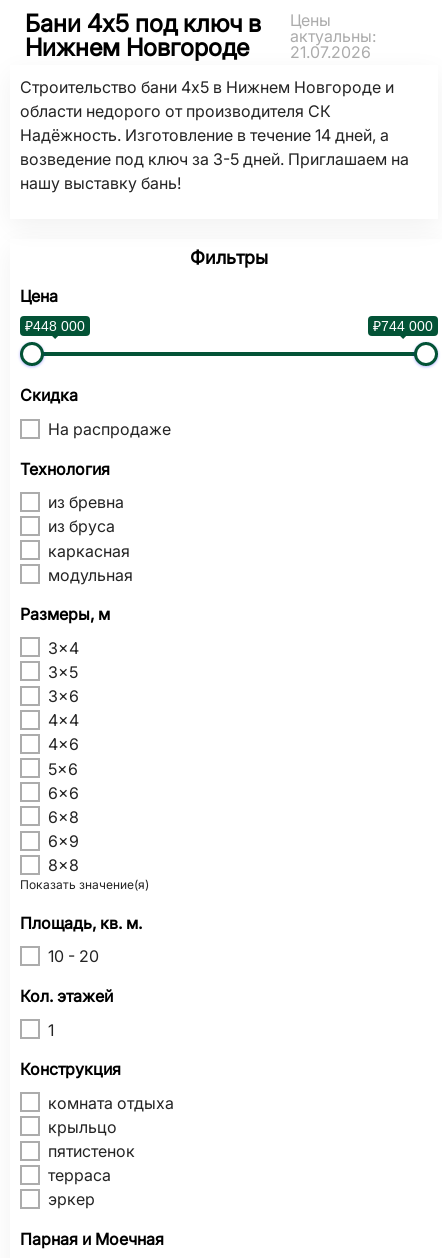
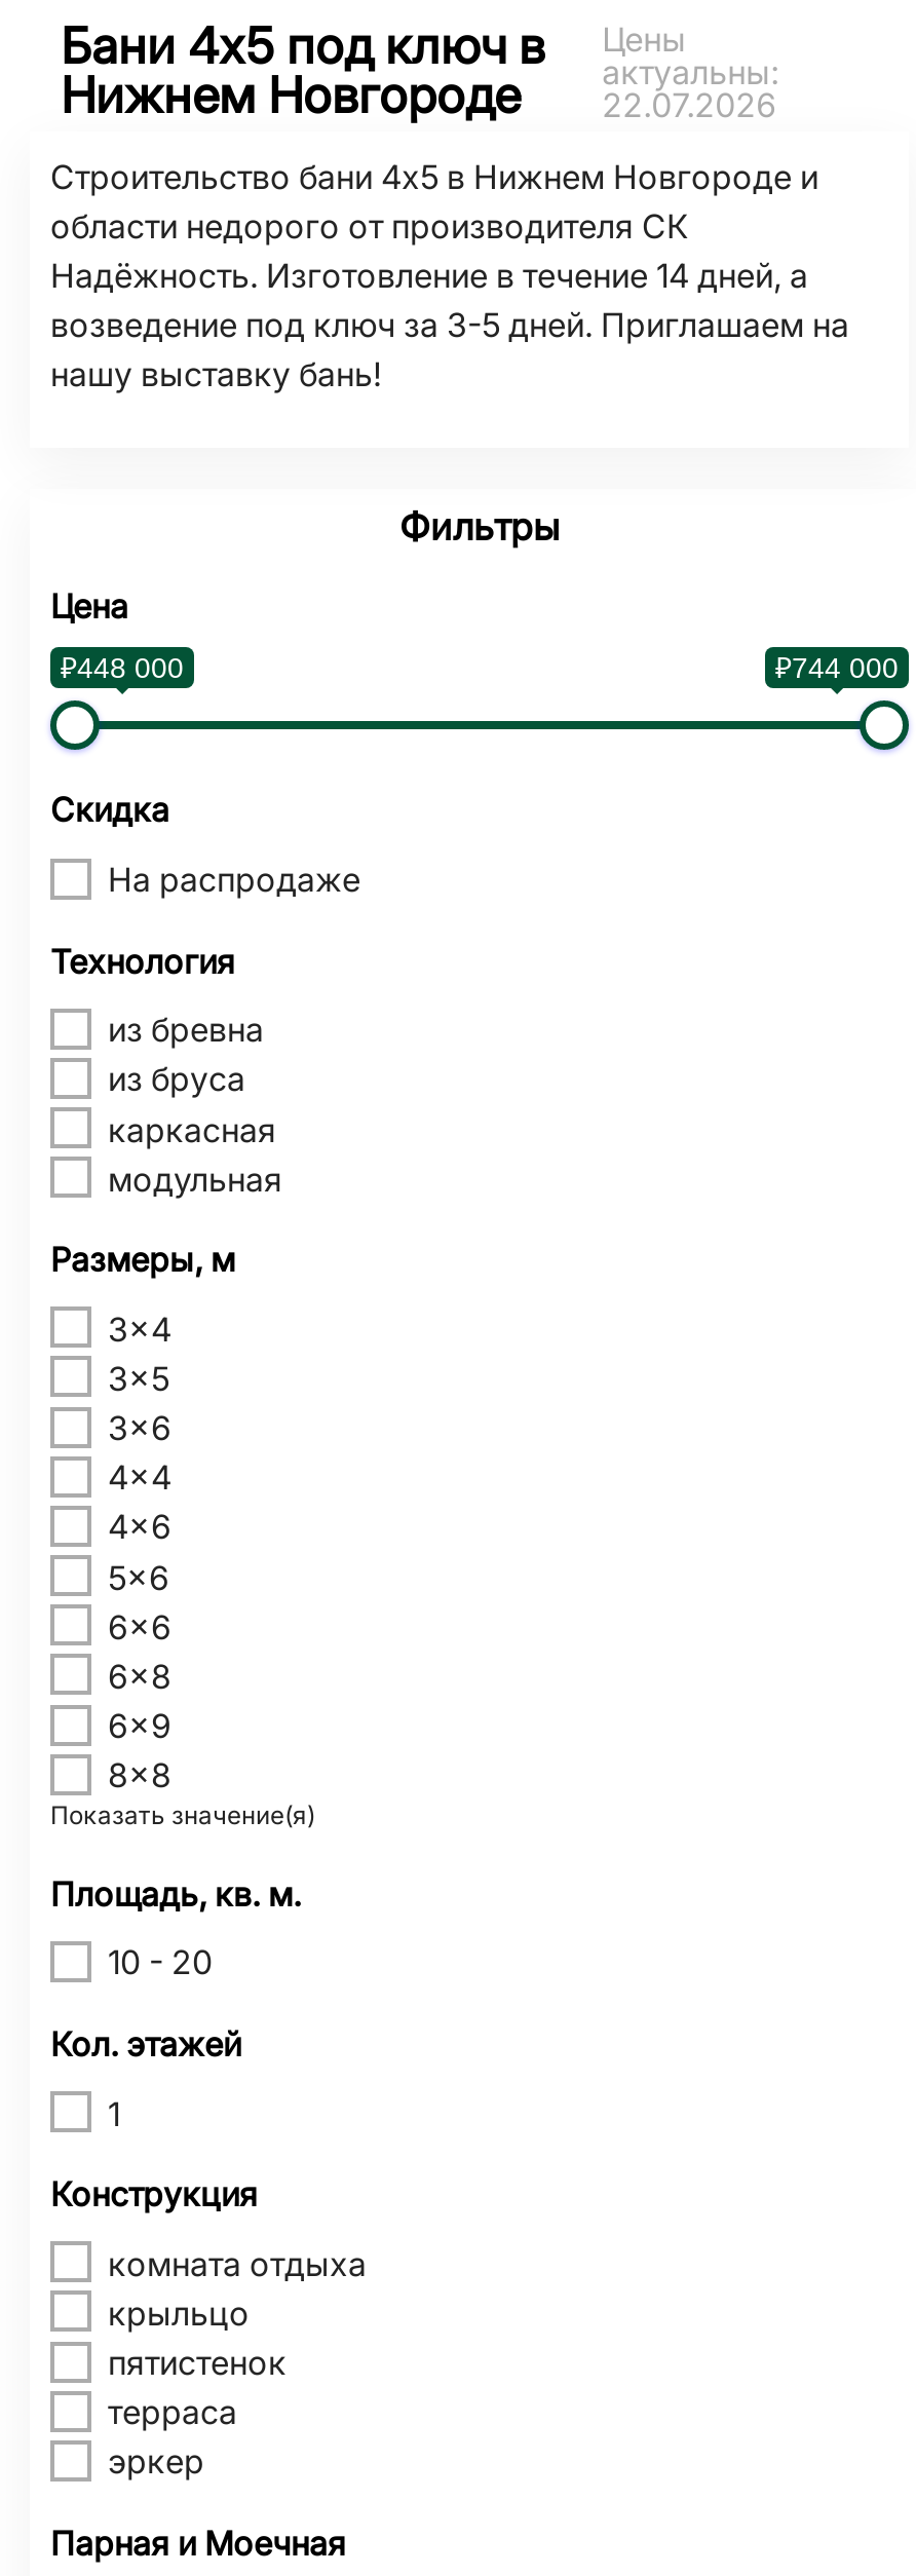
- 21.07.2026
+ 22.07.2026
